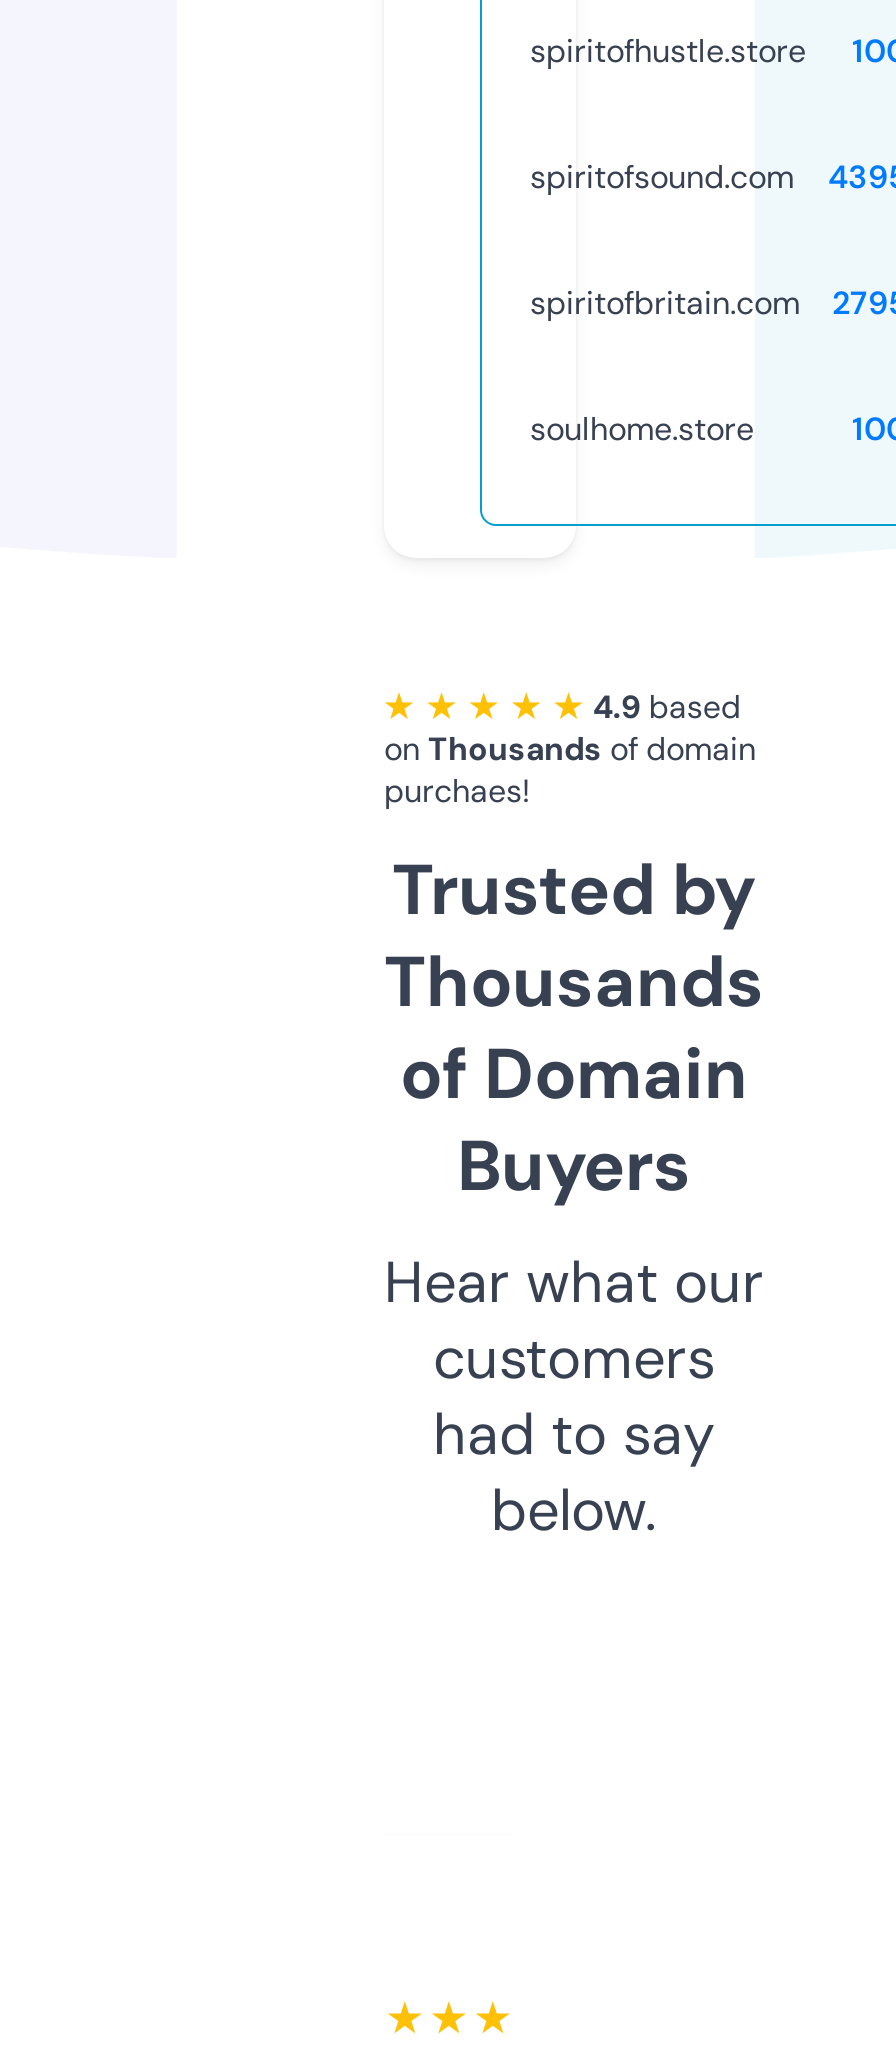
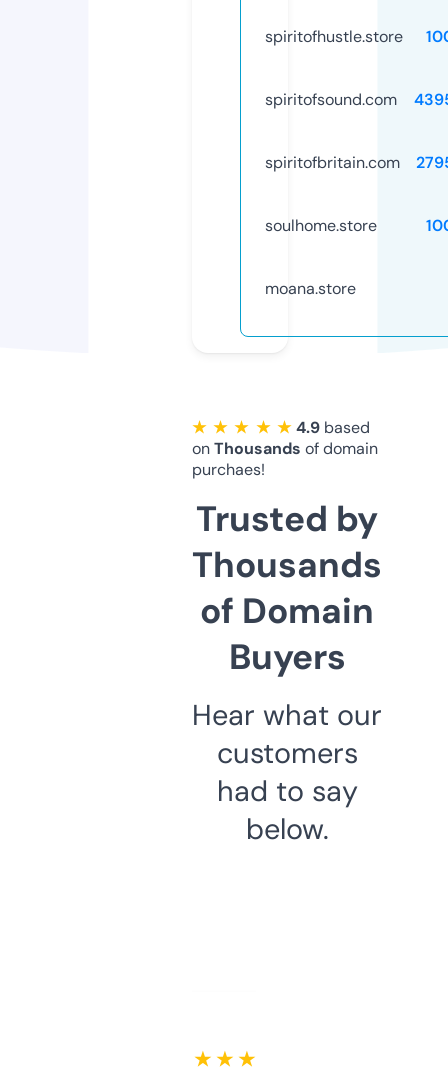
+ moana.store

moved down: on Thousands of domain | purchaes! | Trusted by | ... | had to say | below.
